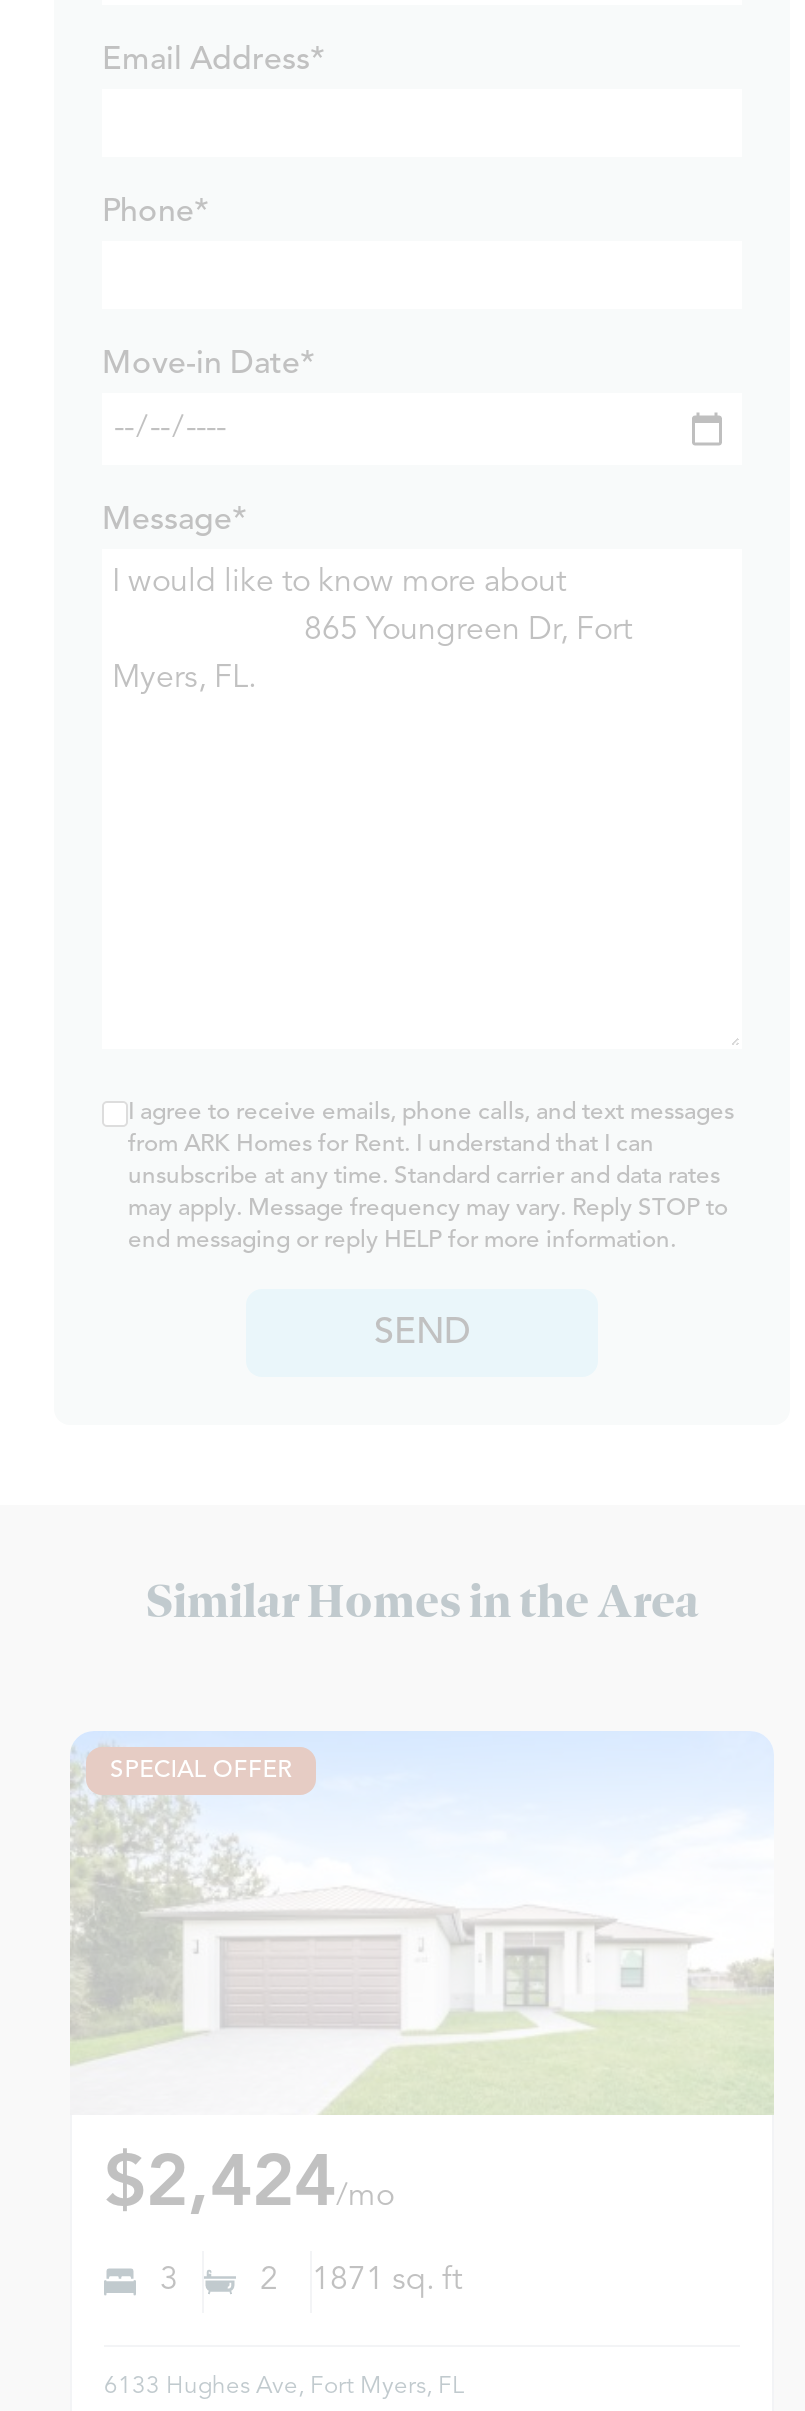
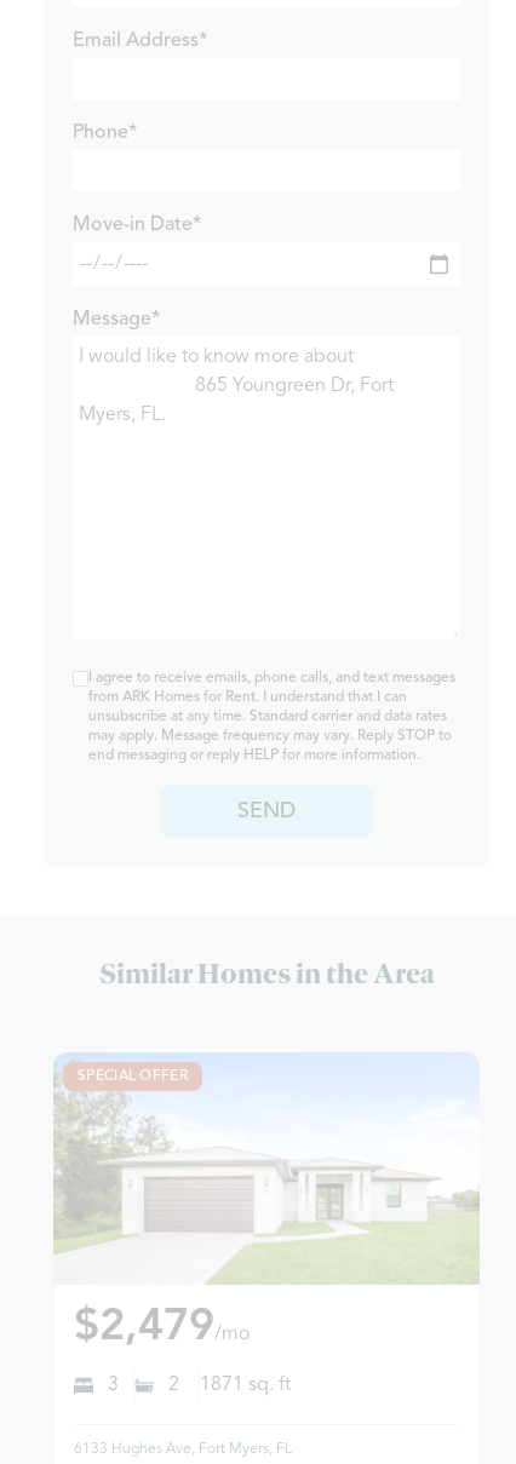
- $2,424/mo
+ $2,479/mo
